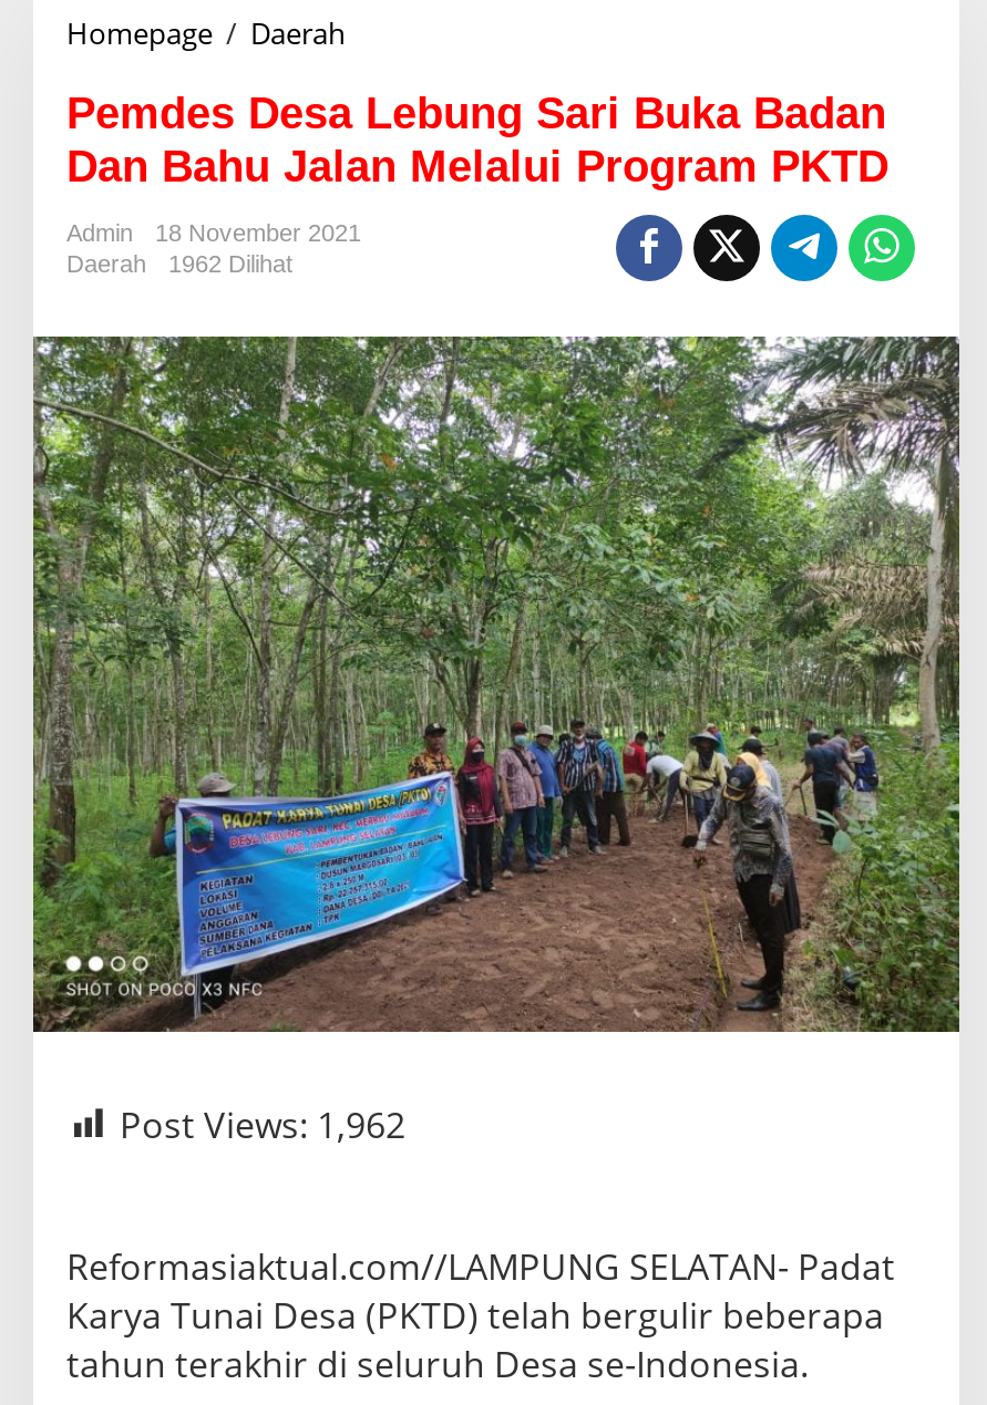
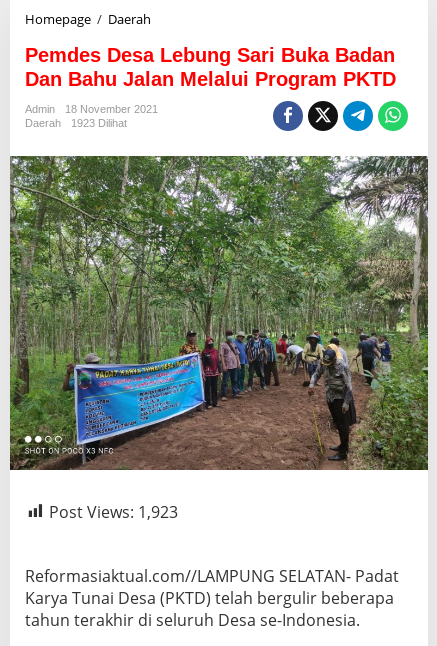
- 1962 Dilihat
+ 1923 Dilihat

- Post Views: 1,962
+ Post Views: 1,923
